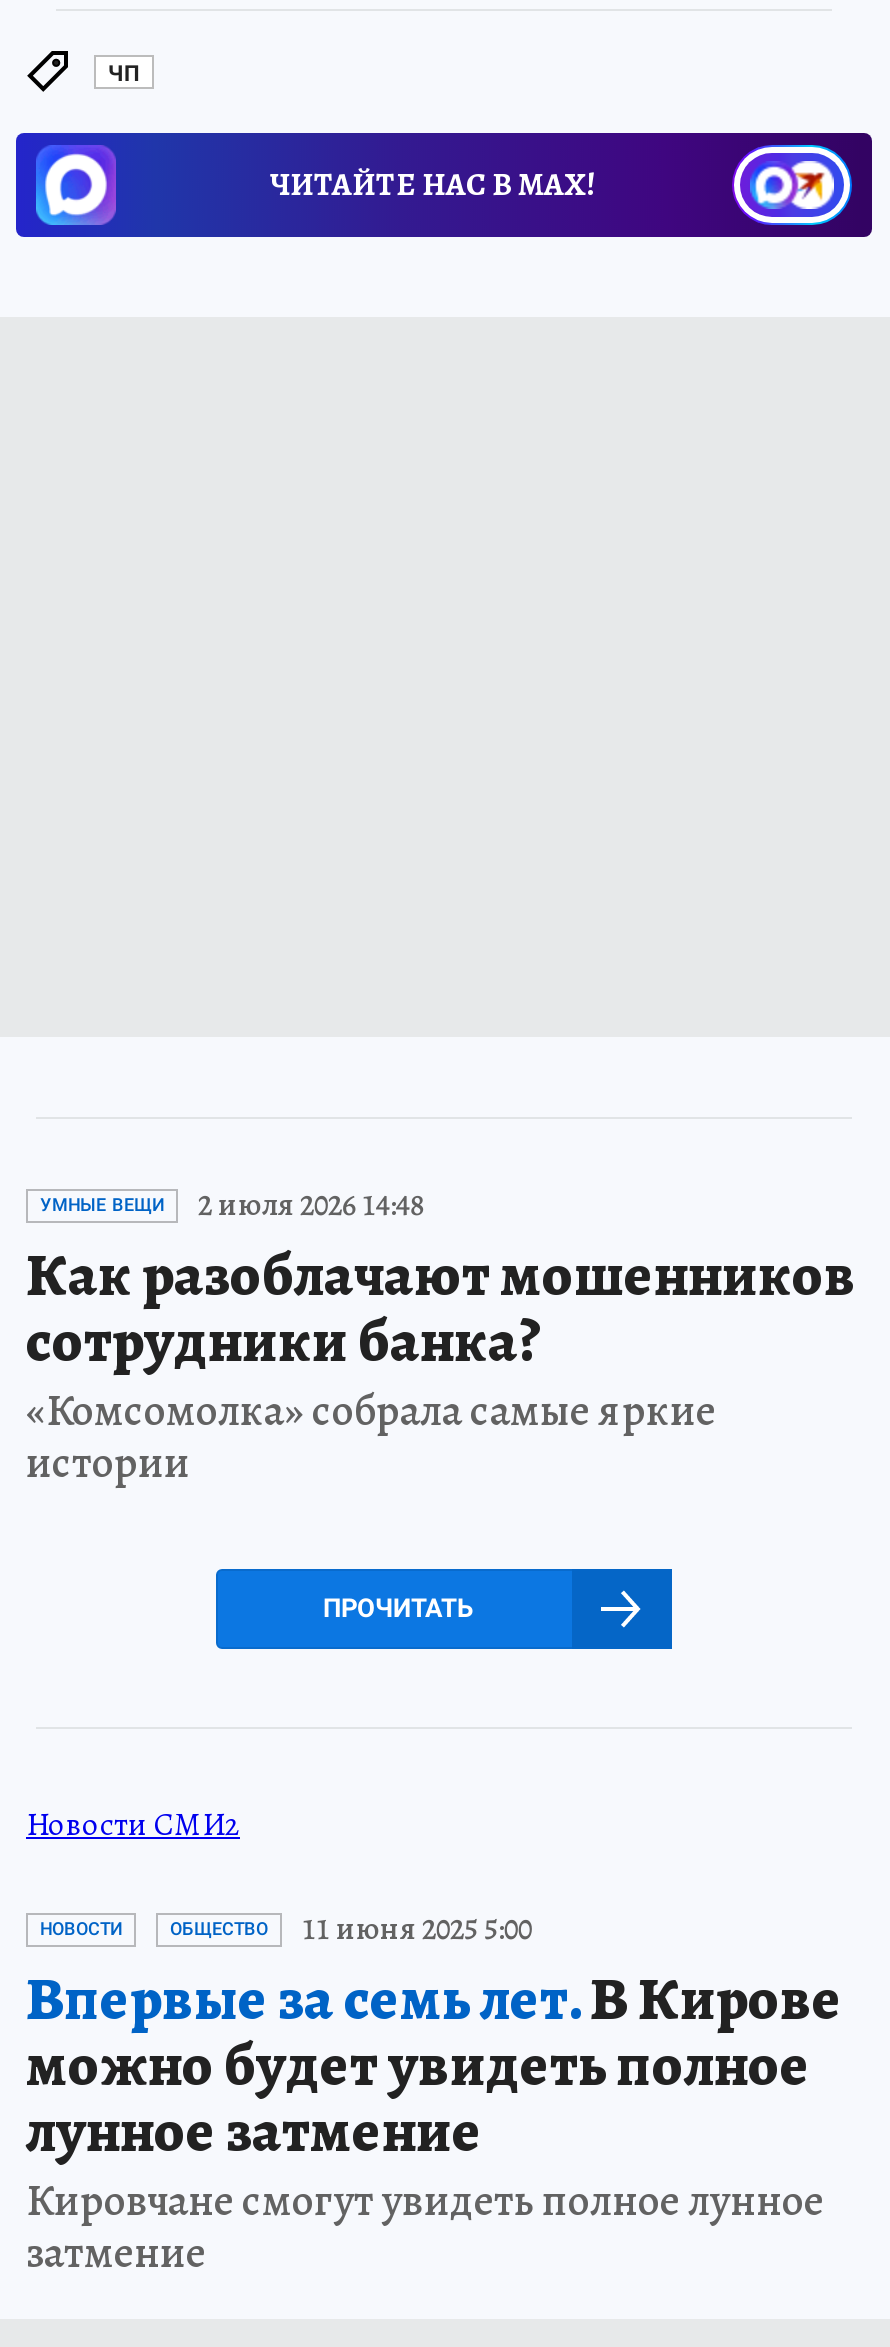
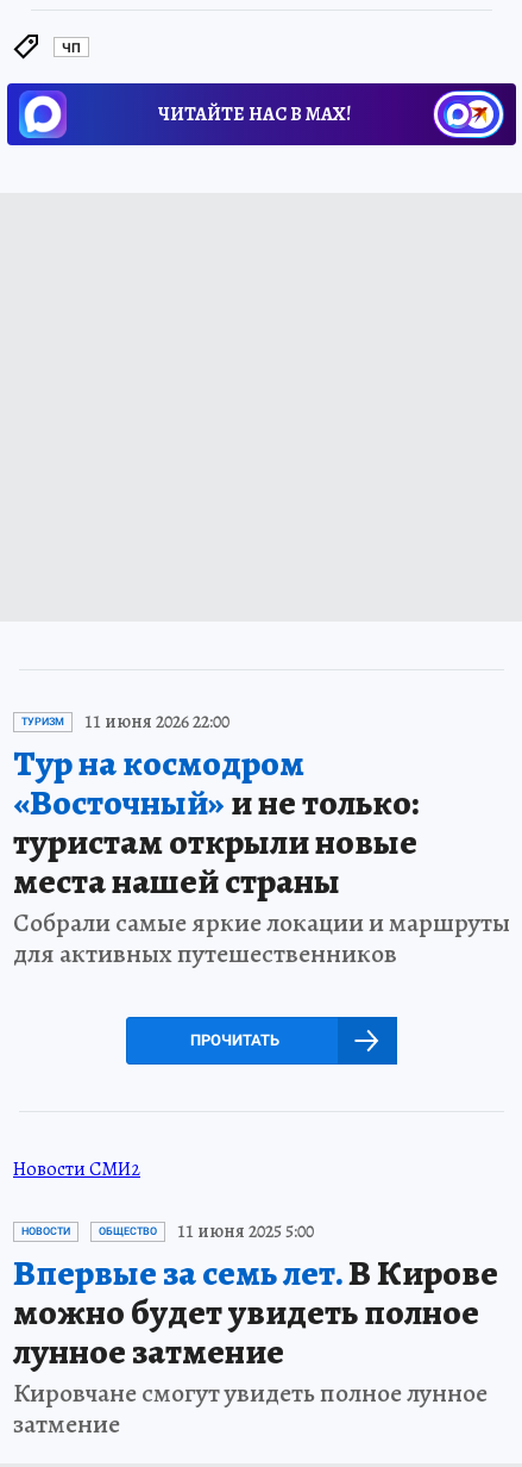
- УМНЫЕ ВЕЩИ
- 2 июля 2026 14:48
- Как разоблачают мошенников
- сотрудники банка?
- «Комсомолка» собрала самые яркие
- истории
+ ТУРИЗМ
+ 11 июня 2026 22:00
+ Тур на космодром
+ «Восточный»и не только:
+ туристам открыли новые
+ места нашей страны
+ Собрали самые яркие локации и маршруты
+ для активных путешественников
